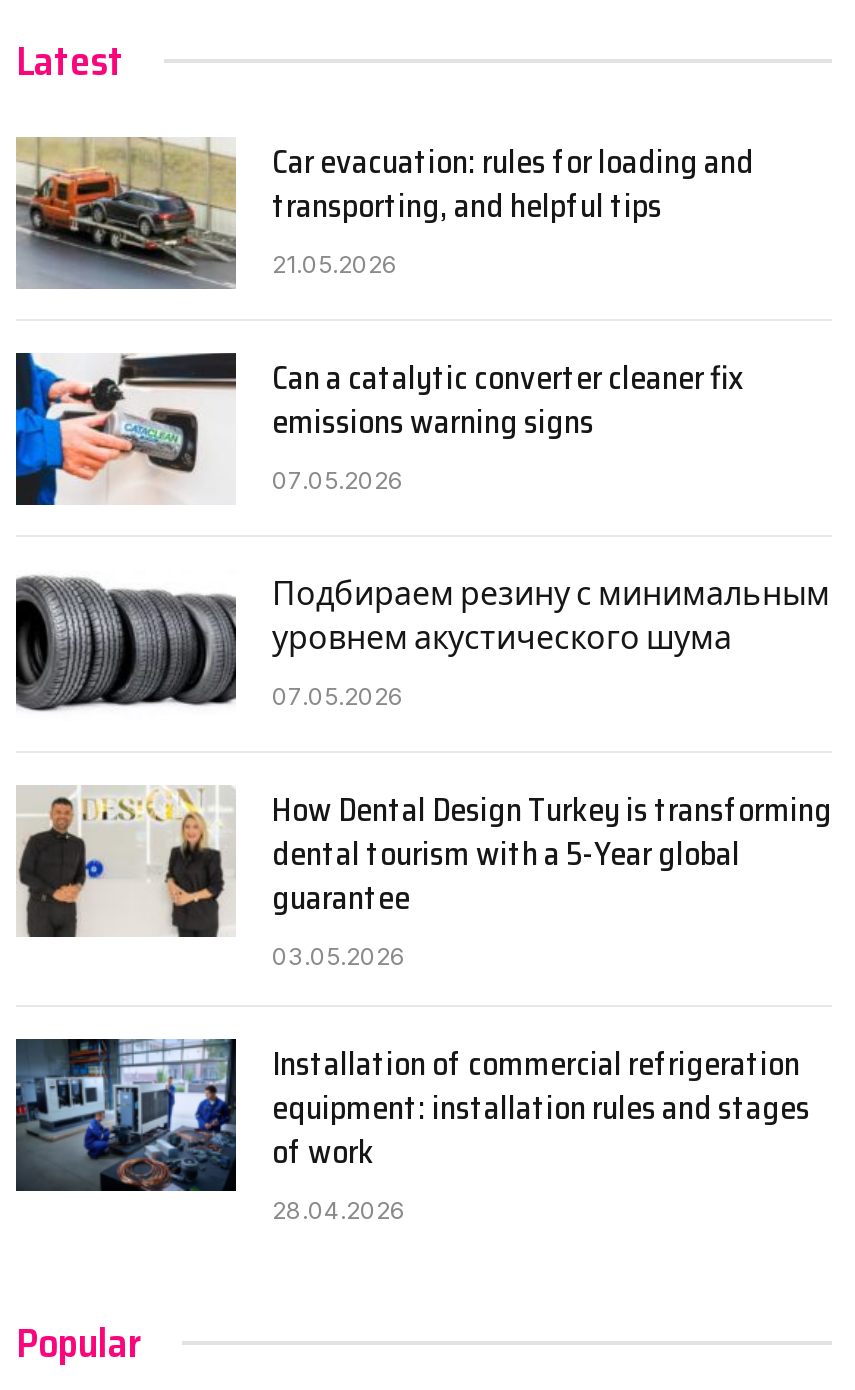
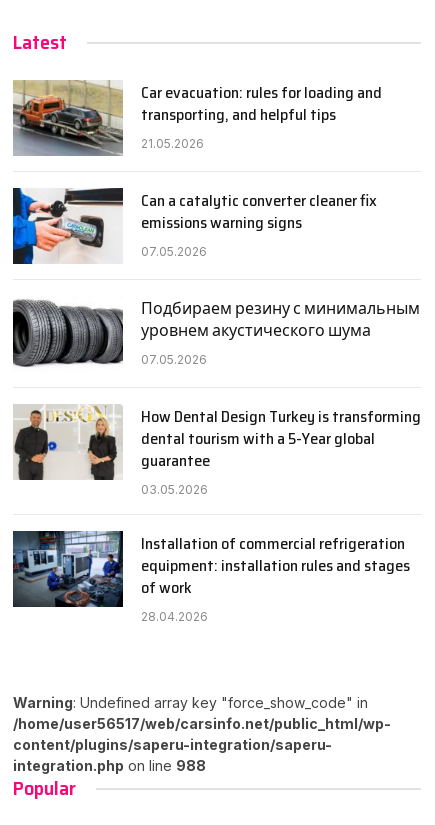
+ Warning: Undefined array key "force_show_code" in
+ /home/user56517/web/carsinfo.net/public_html/wp-
+ content/plugins/saperu-integration/saperu-
+ integration.php on line 988
